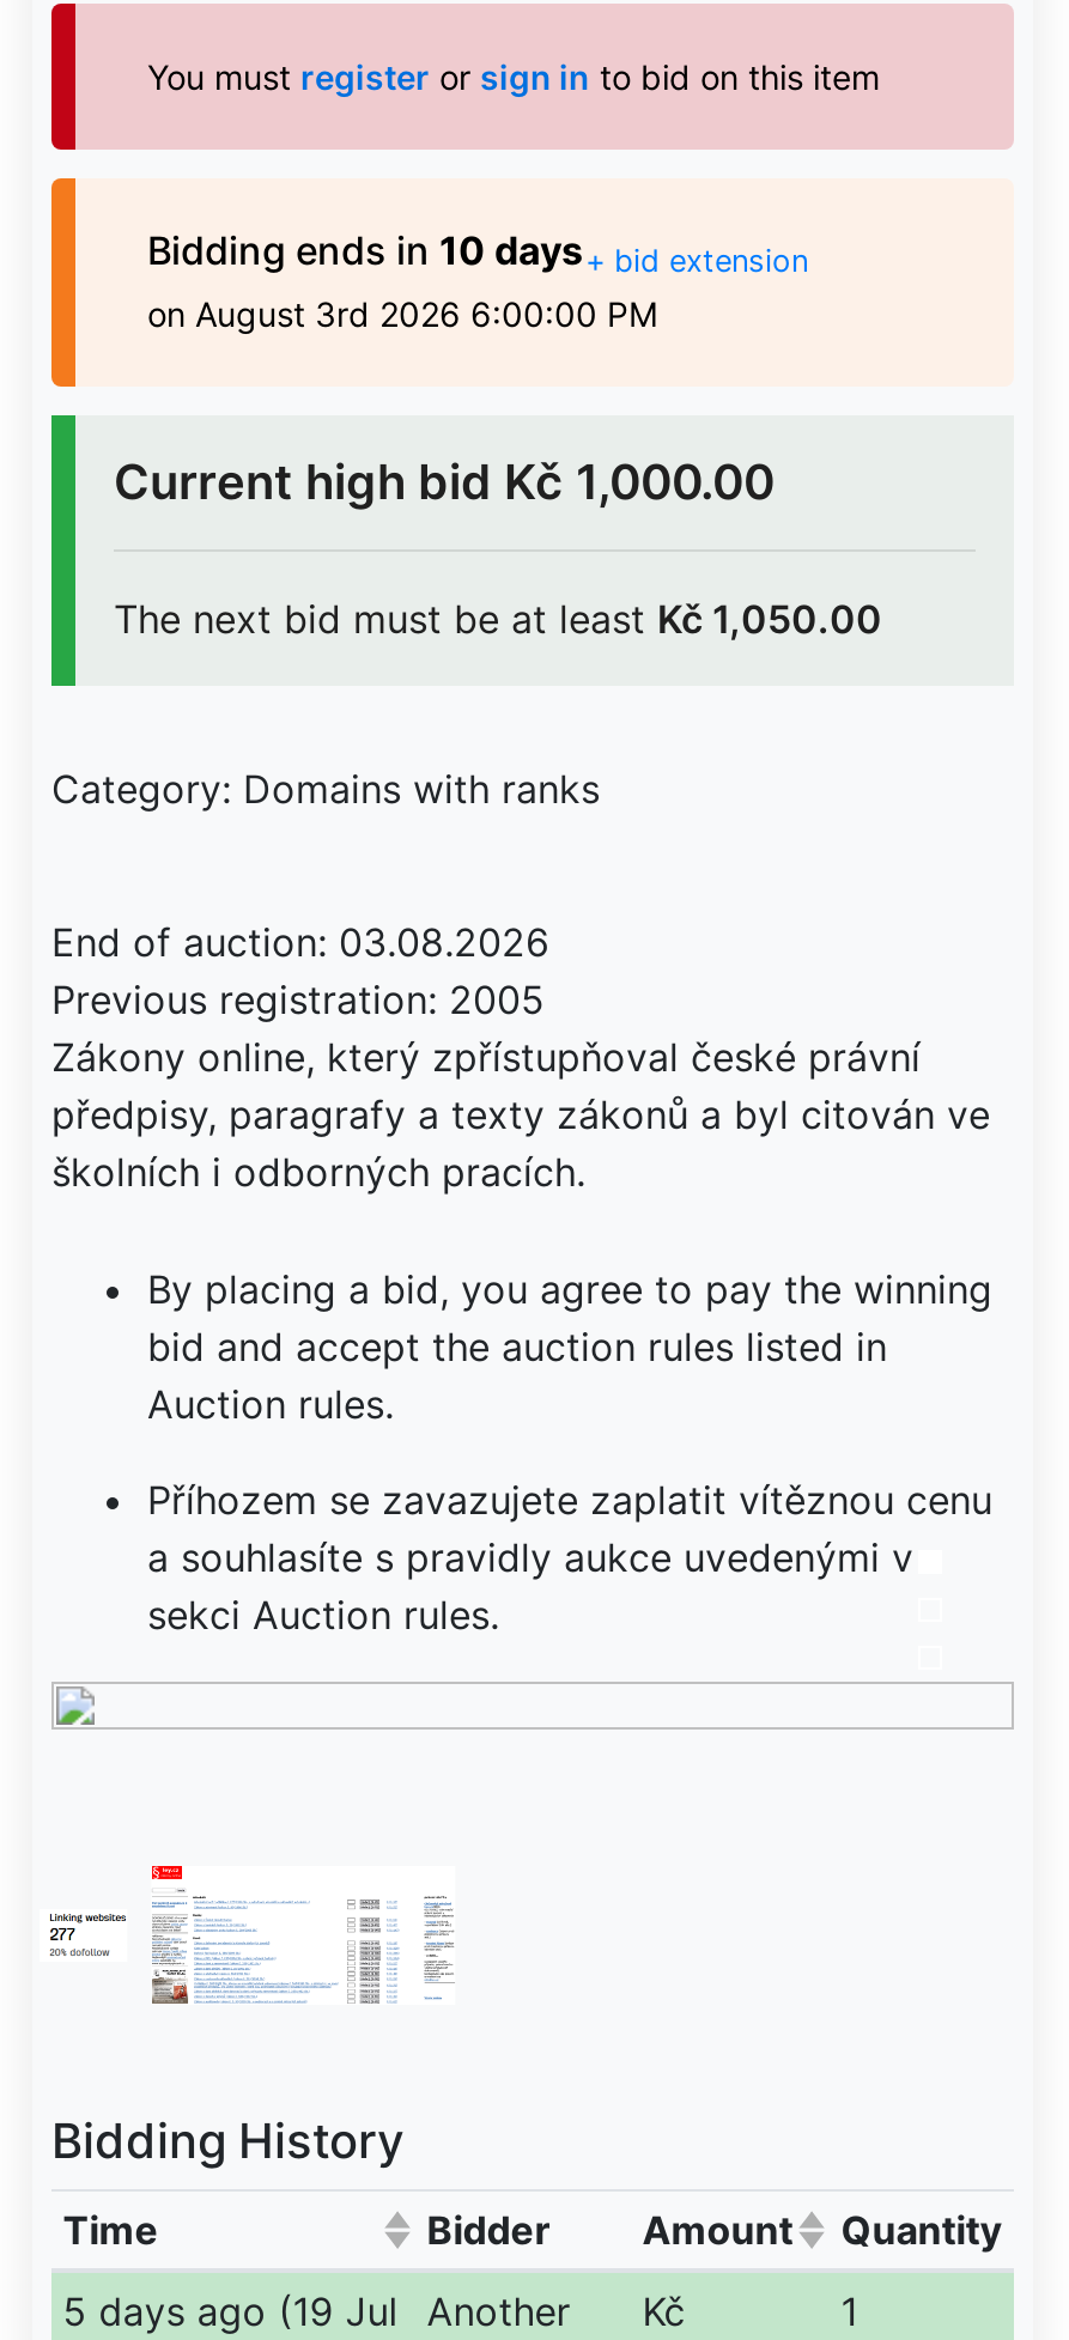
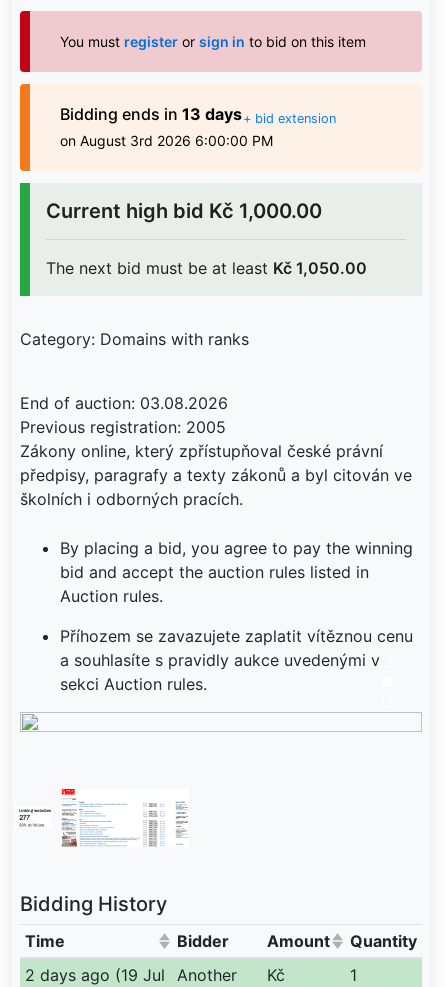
- Bidding ends in 10 days+ bid extension
+ Bidding ends in 13 days+ bid extension

- 5 days ago (19 Jul Another Kč
+ 2 days ago (19 Jul Another Kč
